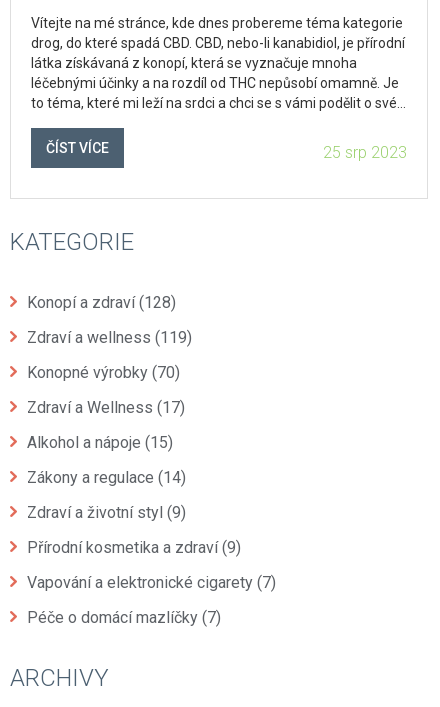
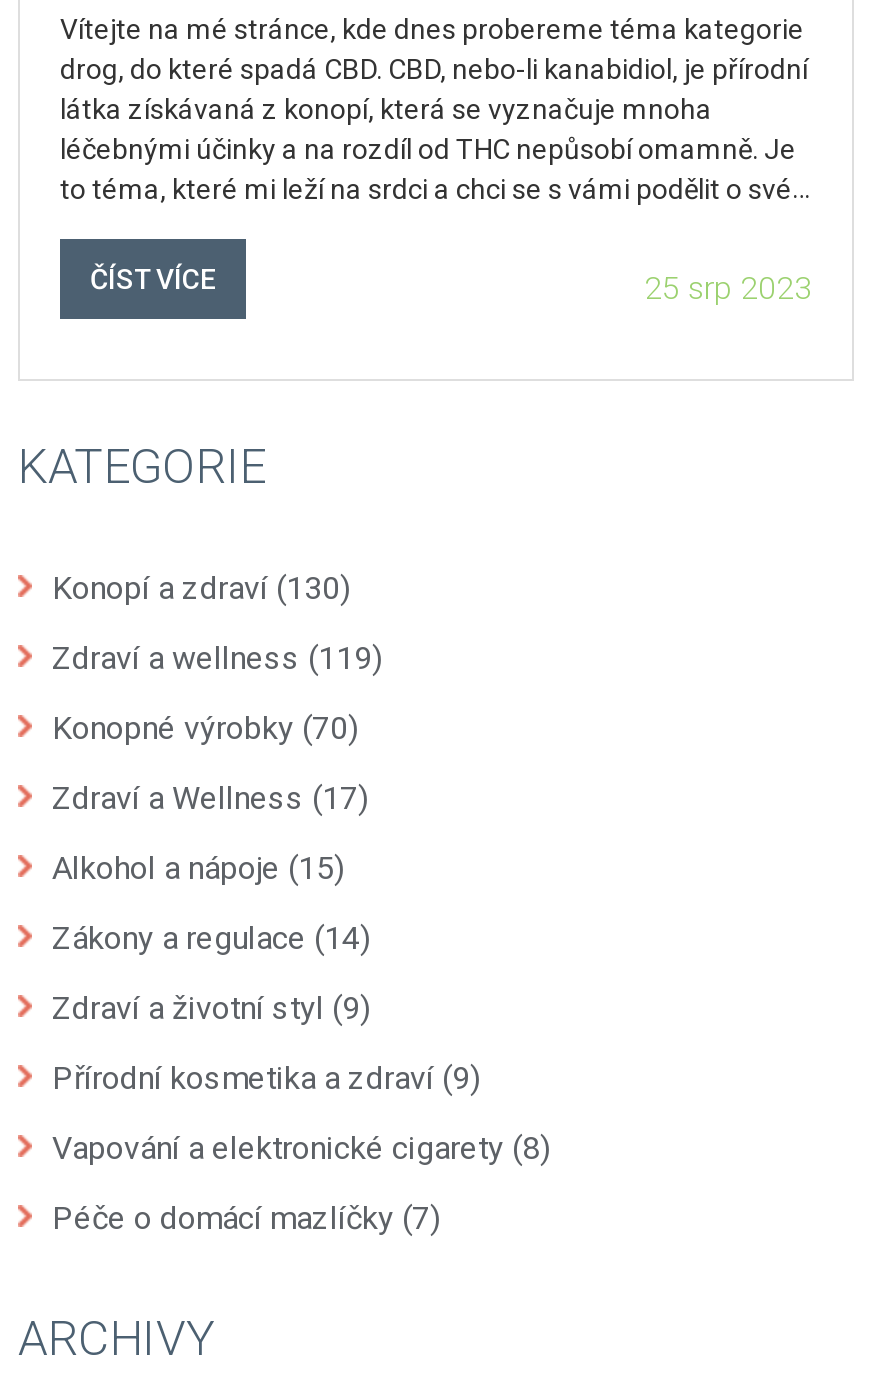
- Konopí a zdraví (128)
+ Konopí a zdraví (130)

- Vapování a elektronické cigarety (7)
+ Vapování a elektronické cigarety (8)
